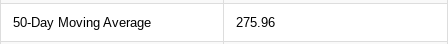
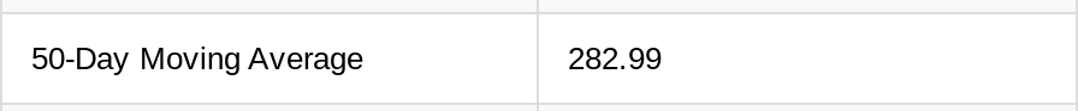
- 275.96
+ 282.99
